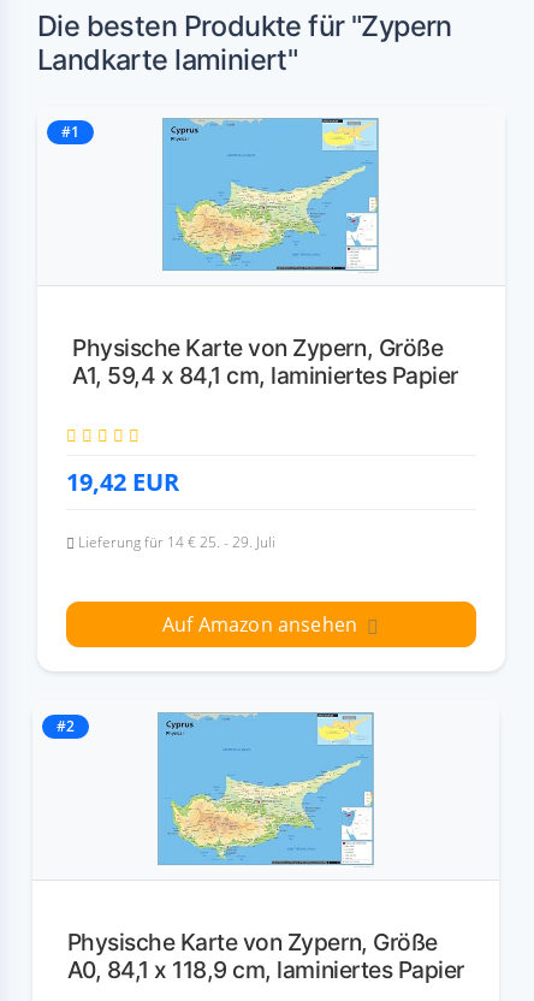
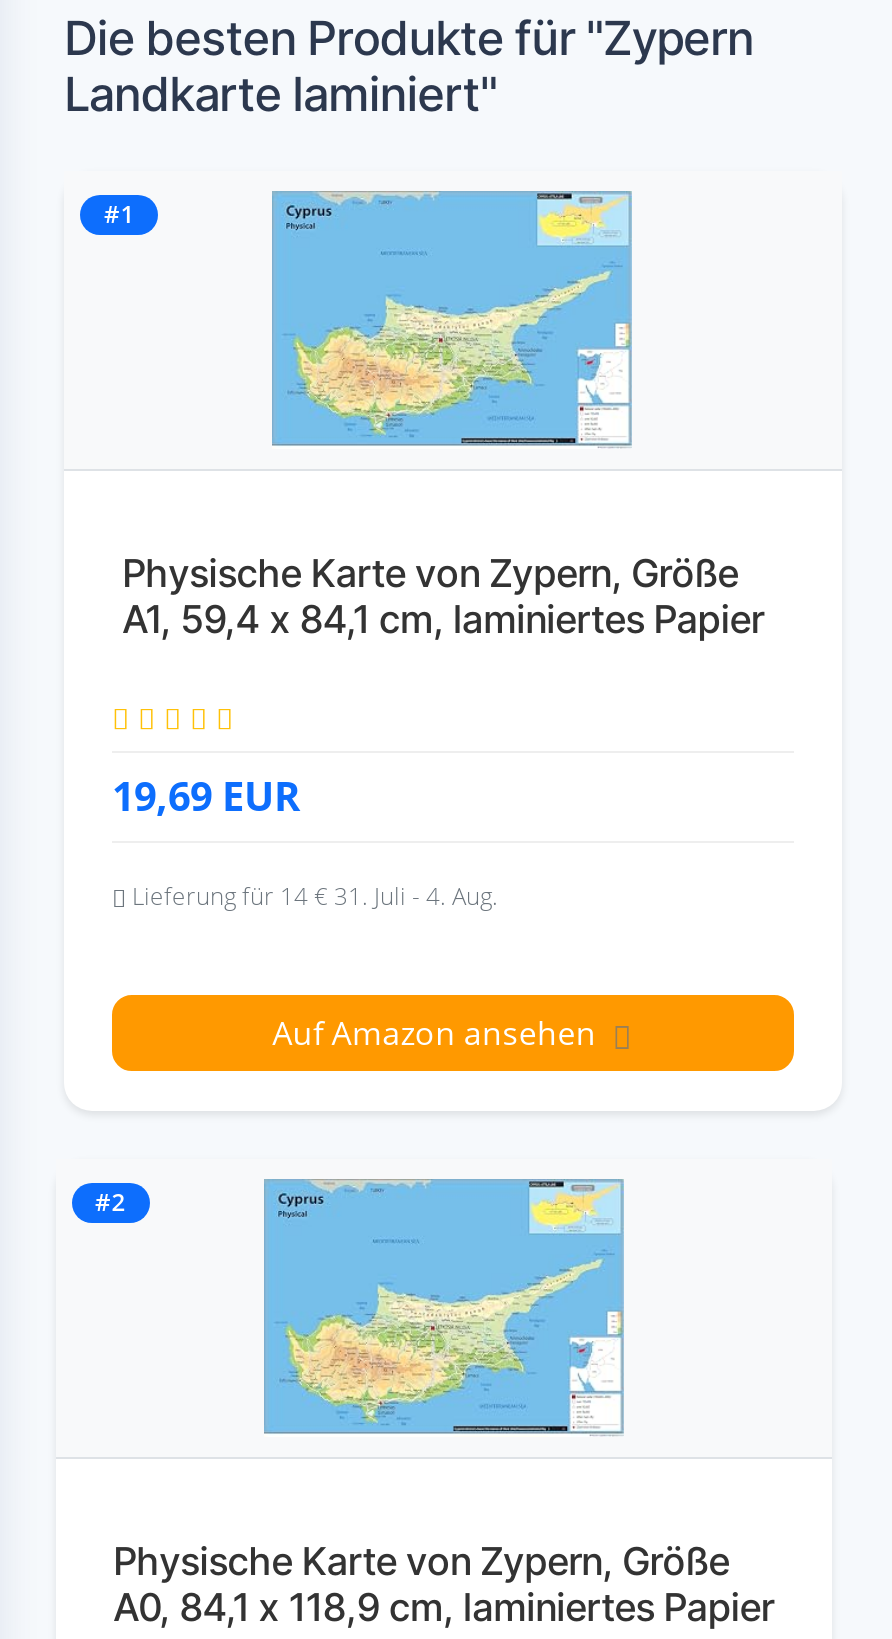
- 19,42 EUR
+ 19,69 EUR

- Lieferung für 14 € 25. - 29. Juli
+ Lieferung für 14 € 31. Juli - 4. Aug.
